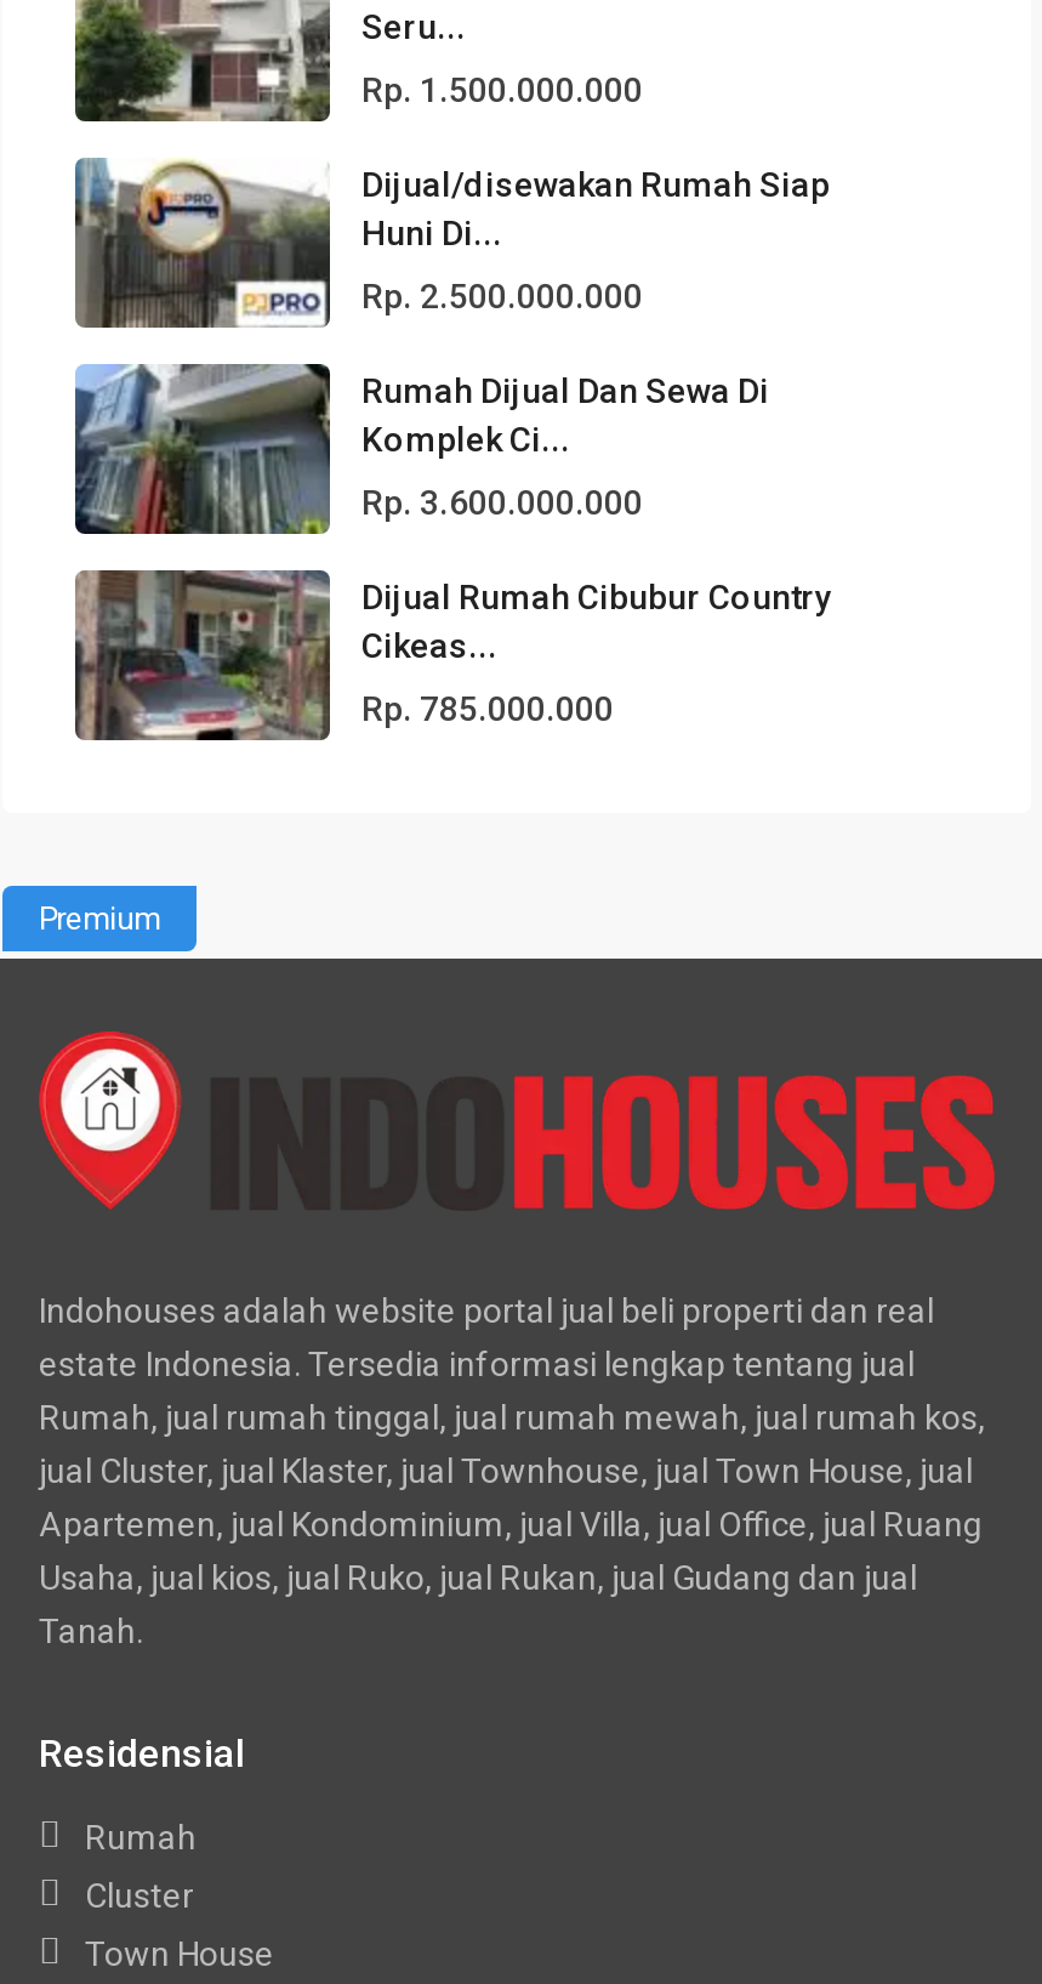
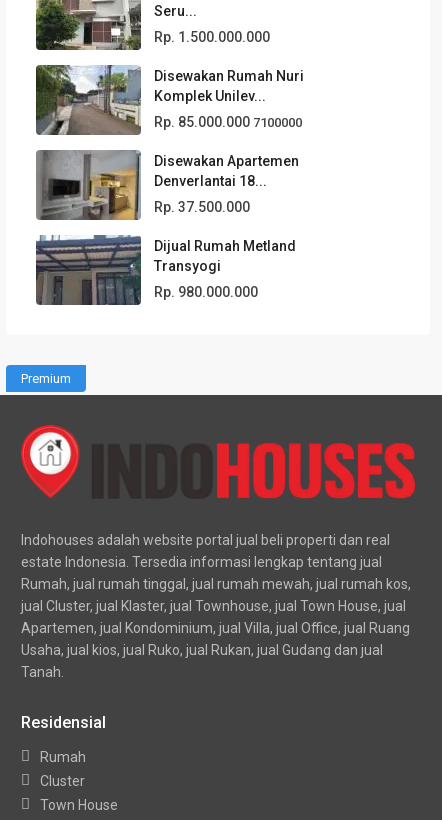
- [image]
- Dijual/disewakan Rumah Siap
- Huni Di...
+ [image]
+ Disewakan Rumah Nuri
+ Komplek Unilev...

- Rp. 2.500.000.000
+ Rp. 85.000.000 7100000

- [image]
- Rumah Dijual Dan Sewa Di
- Komplek Ci...
+ [image]
+ Disewakan Apartemen
+ Denverlantai 18...

- Rp. 3.600.000.000
+ Rp. 37.500.000

- [image]
- Dijual Rumah Cibubur Country
- Cikeas...
+ [image]
+ Dijual Rumah Metland
+ Transyogi

- Rp. 785.000.000
+ Rp. 980.000.000
